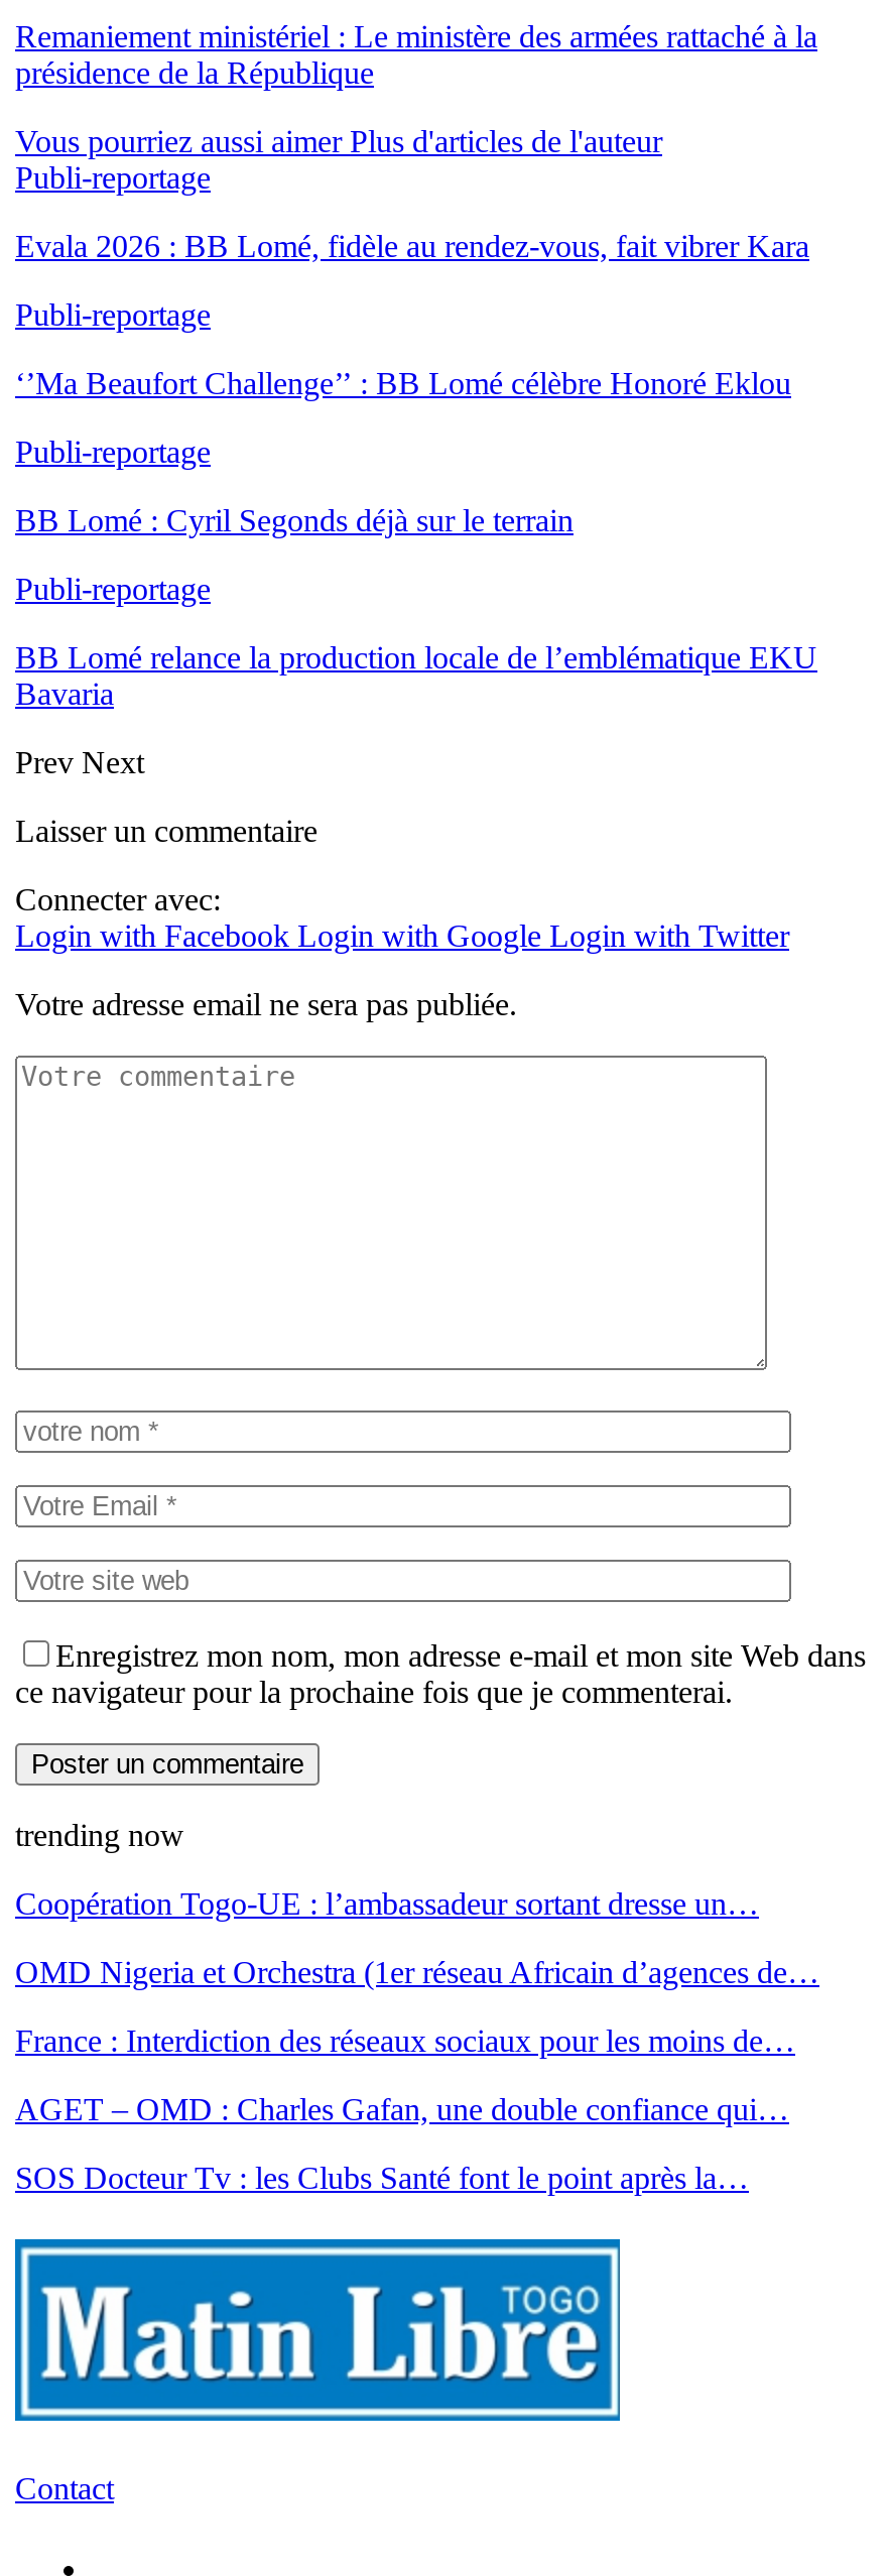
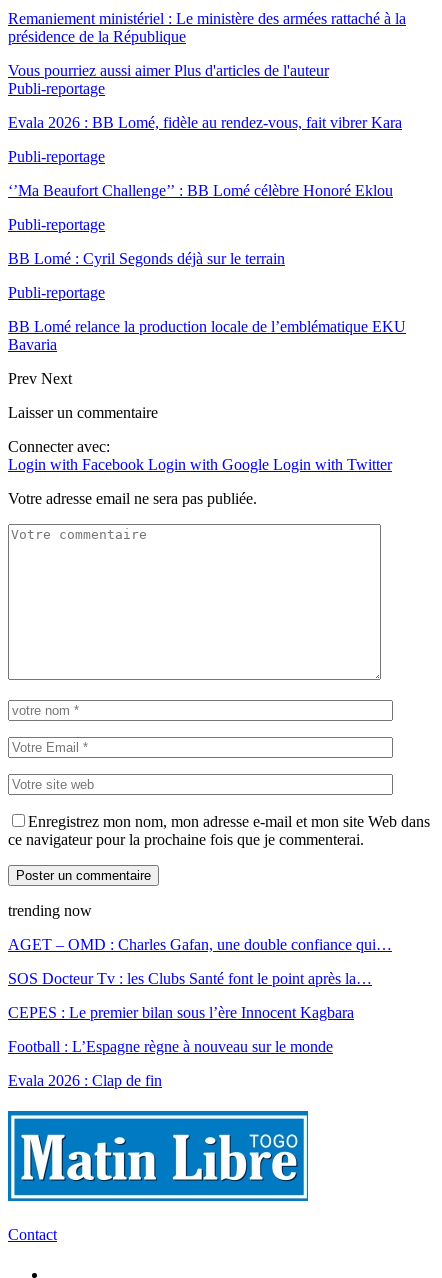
- Coopération Togo-UE : l’ambassadeur sortant dresse un…
- OMD Nigeria et Orchestra (1er réseau Africain d’agences de…
- France : Interdiction des réseaux sociaux pour les moins de…

moved up: AGET – OMD : Charles Gafan, une double confiance qui… | SOS Docteur Tv : les Clubs Santé font le point après la…

+ CEPES : Le premier bilan sous l’ère Innocent Kagbara
+ Football : L’Espagne règne à nouveau sur le monde
+ Evala 2026 : Clap de fin
